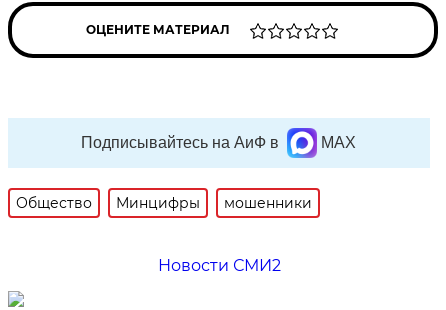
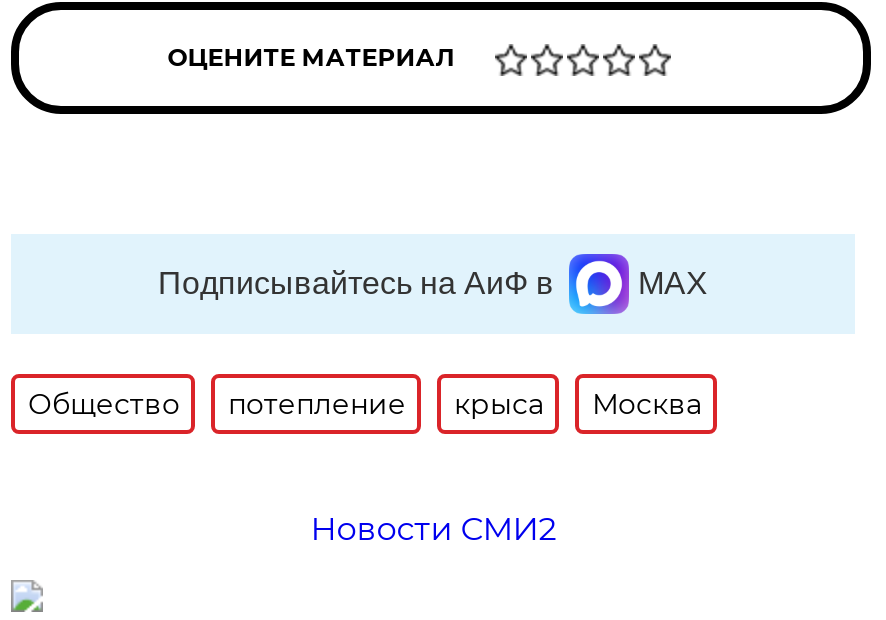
- Минцифры
- мошенники
+ потепление
+ крыса
+ Москва
